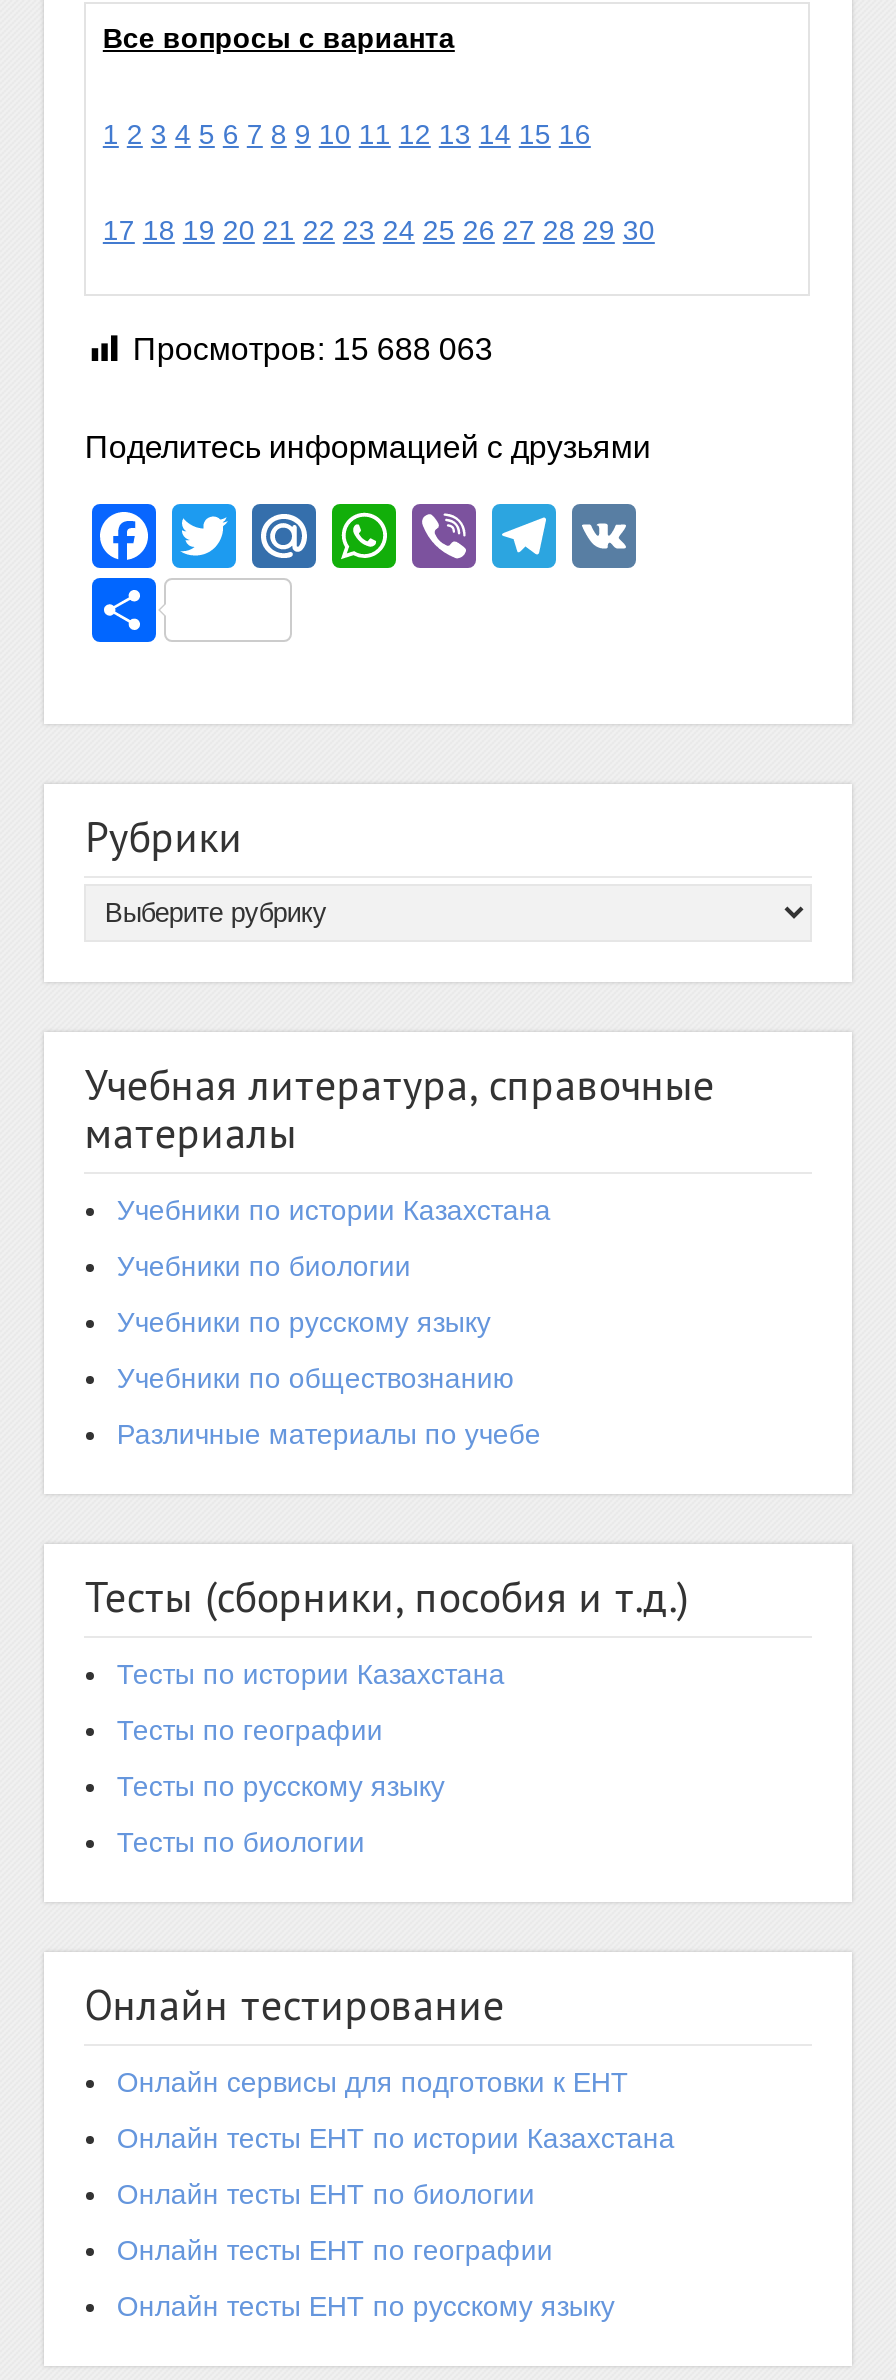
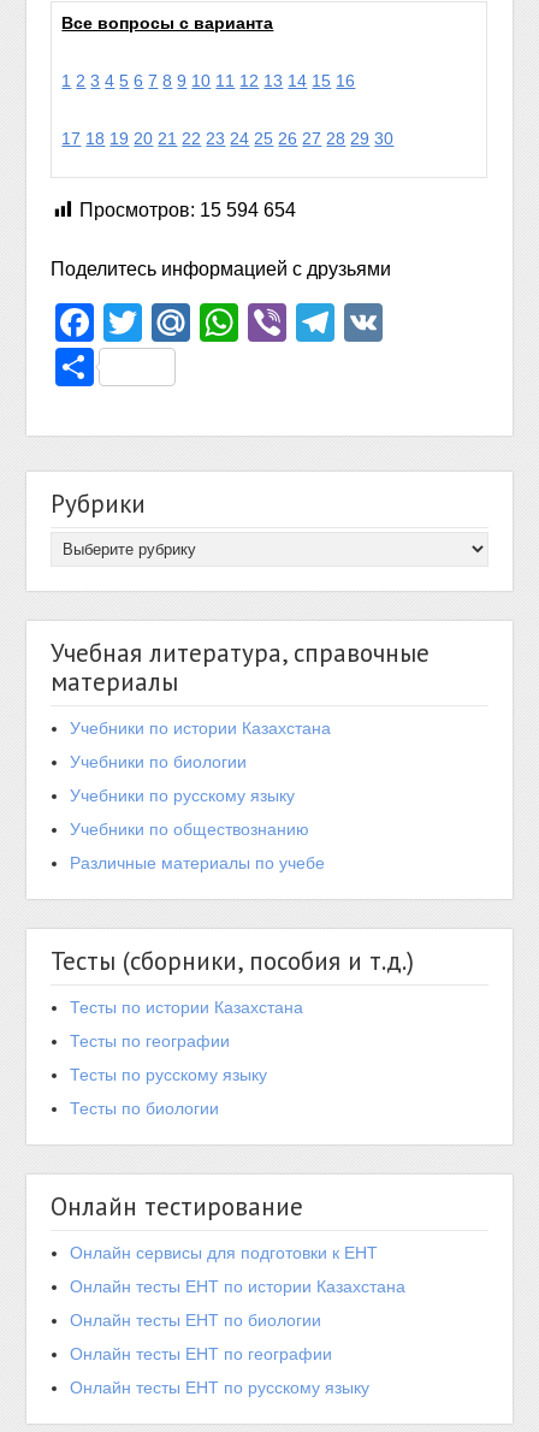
- Просмотров: 15 688 063
+ Просмотров: 15 594 654
